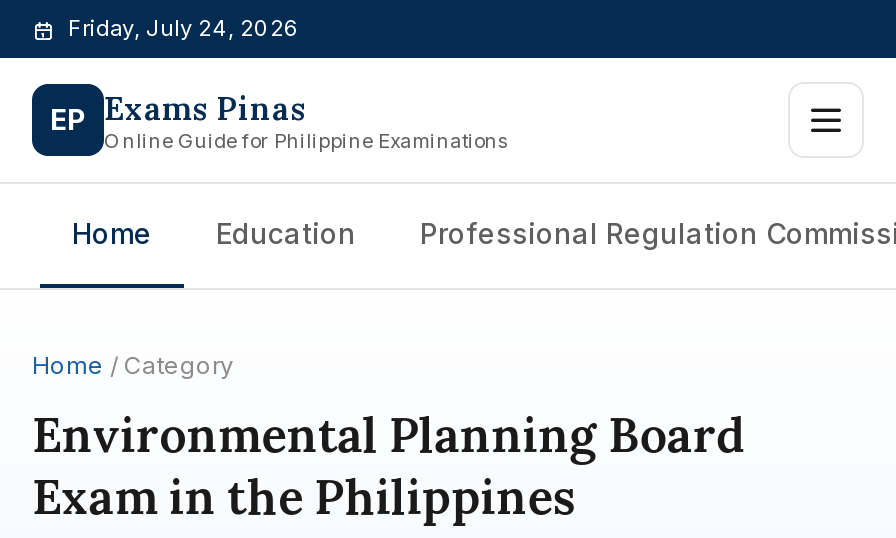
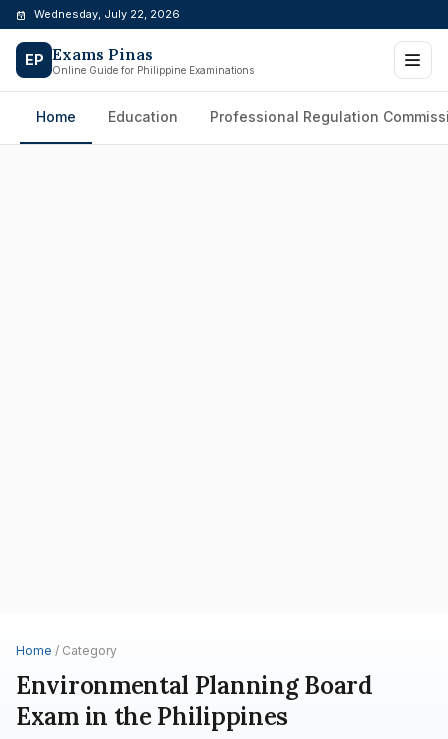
- Friday, July 24, 2026
+ Wednesday, July 22, 2026
